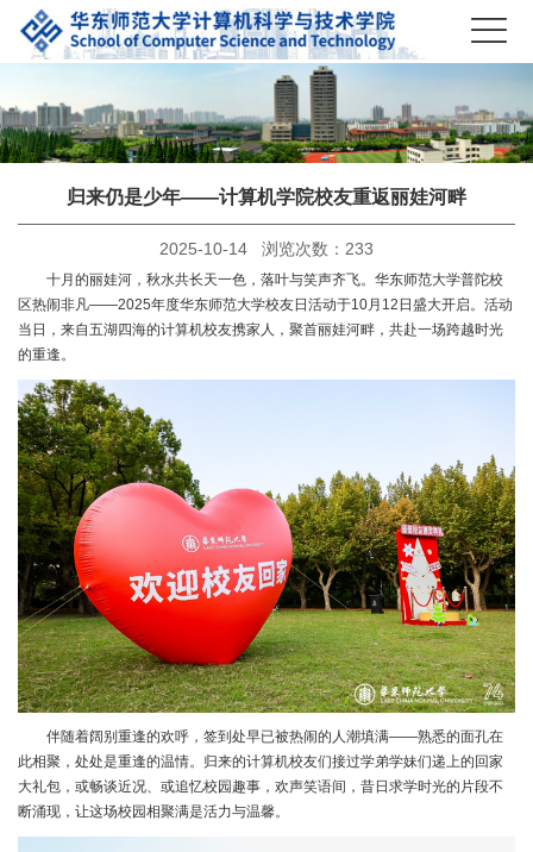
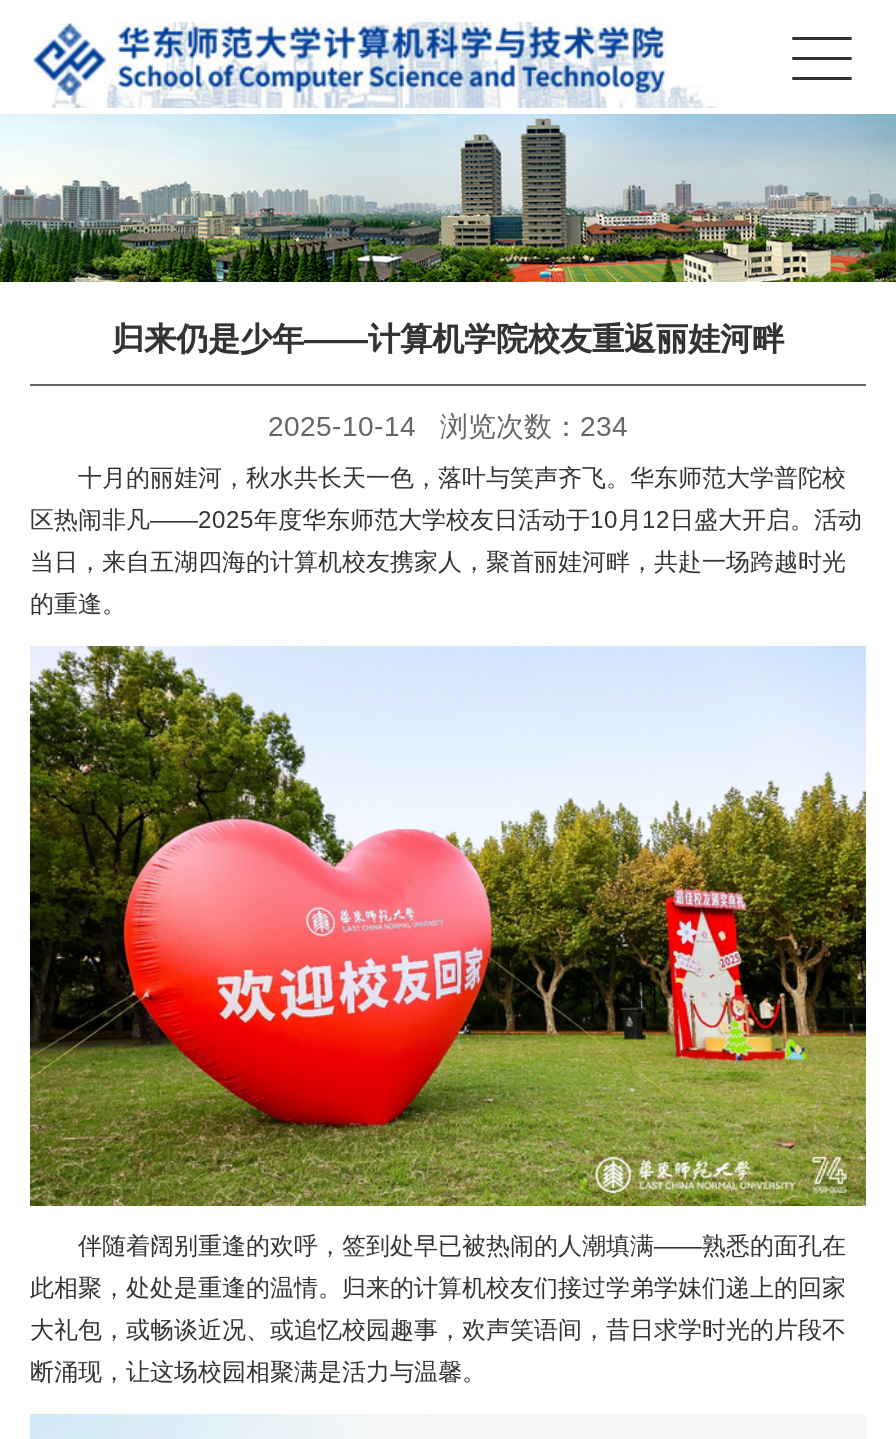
- 2025-10-14 浏览次数：233
+ 2025-10-14 浏览次数：234
